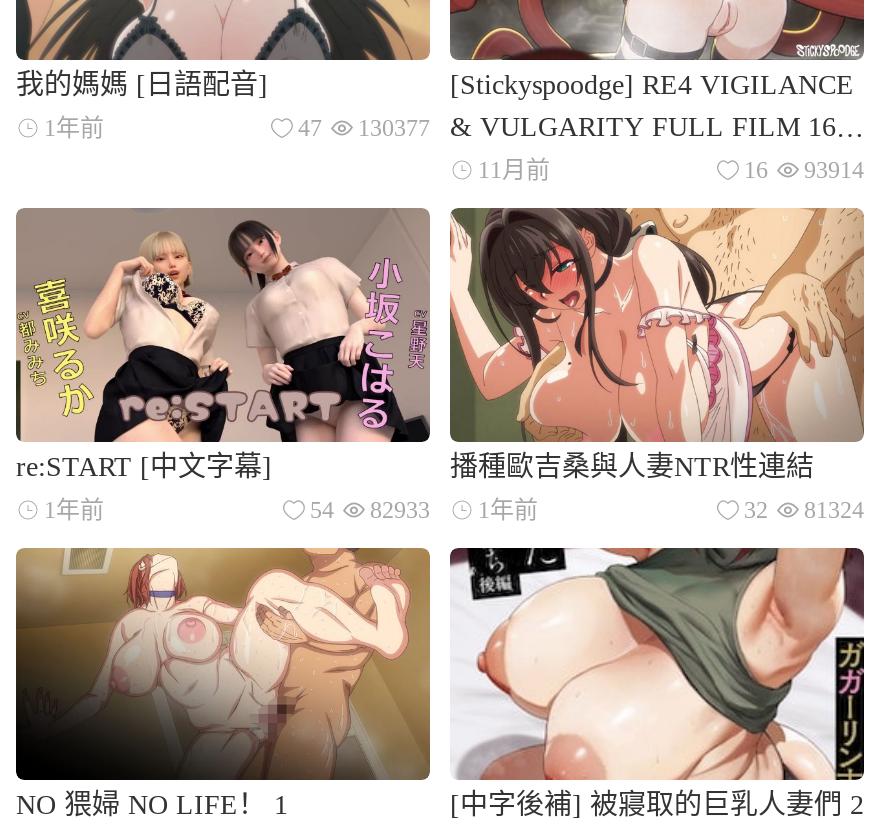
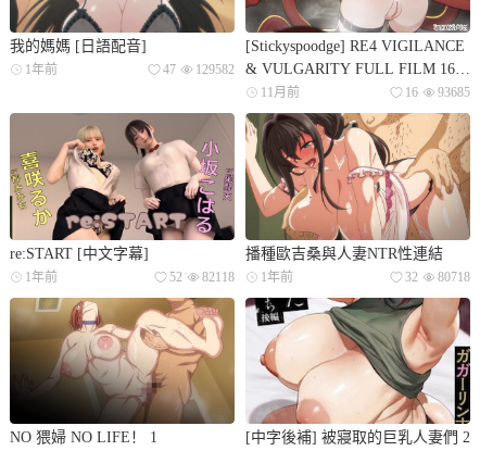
- 47 130377 & VULGARITY FULL FILM 16
+ 47 129582 & VULGARITY FULL FILM 16

- 16 93914
+ 16 93685

- 54
+ 52

- 82933
+ 82118

- 32 81324
+ 32 80718
